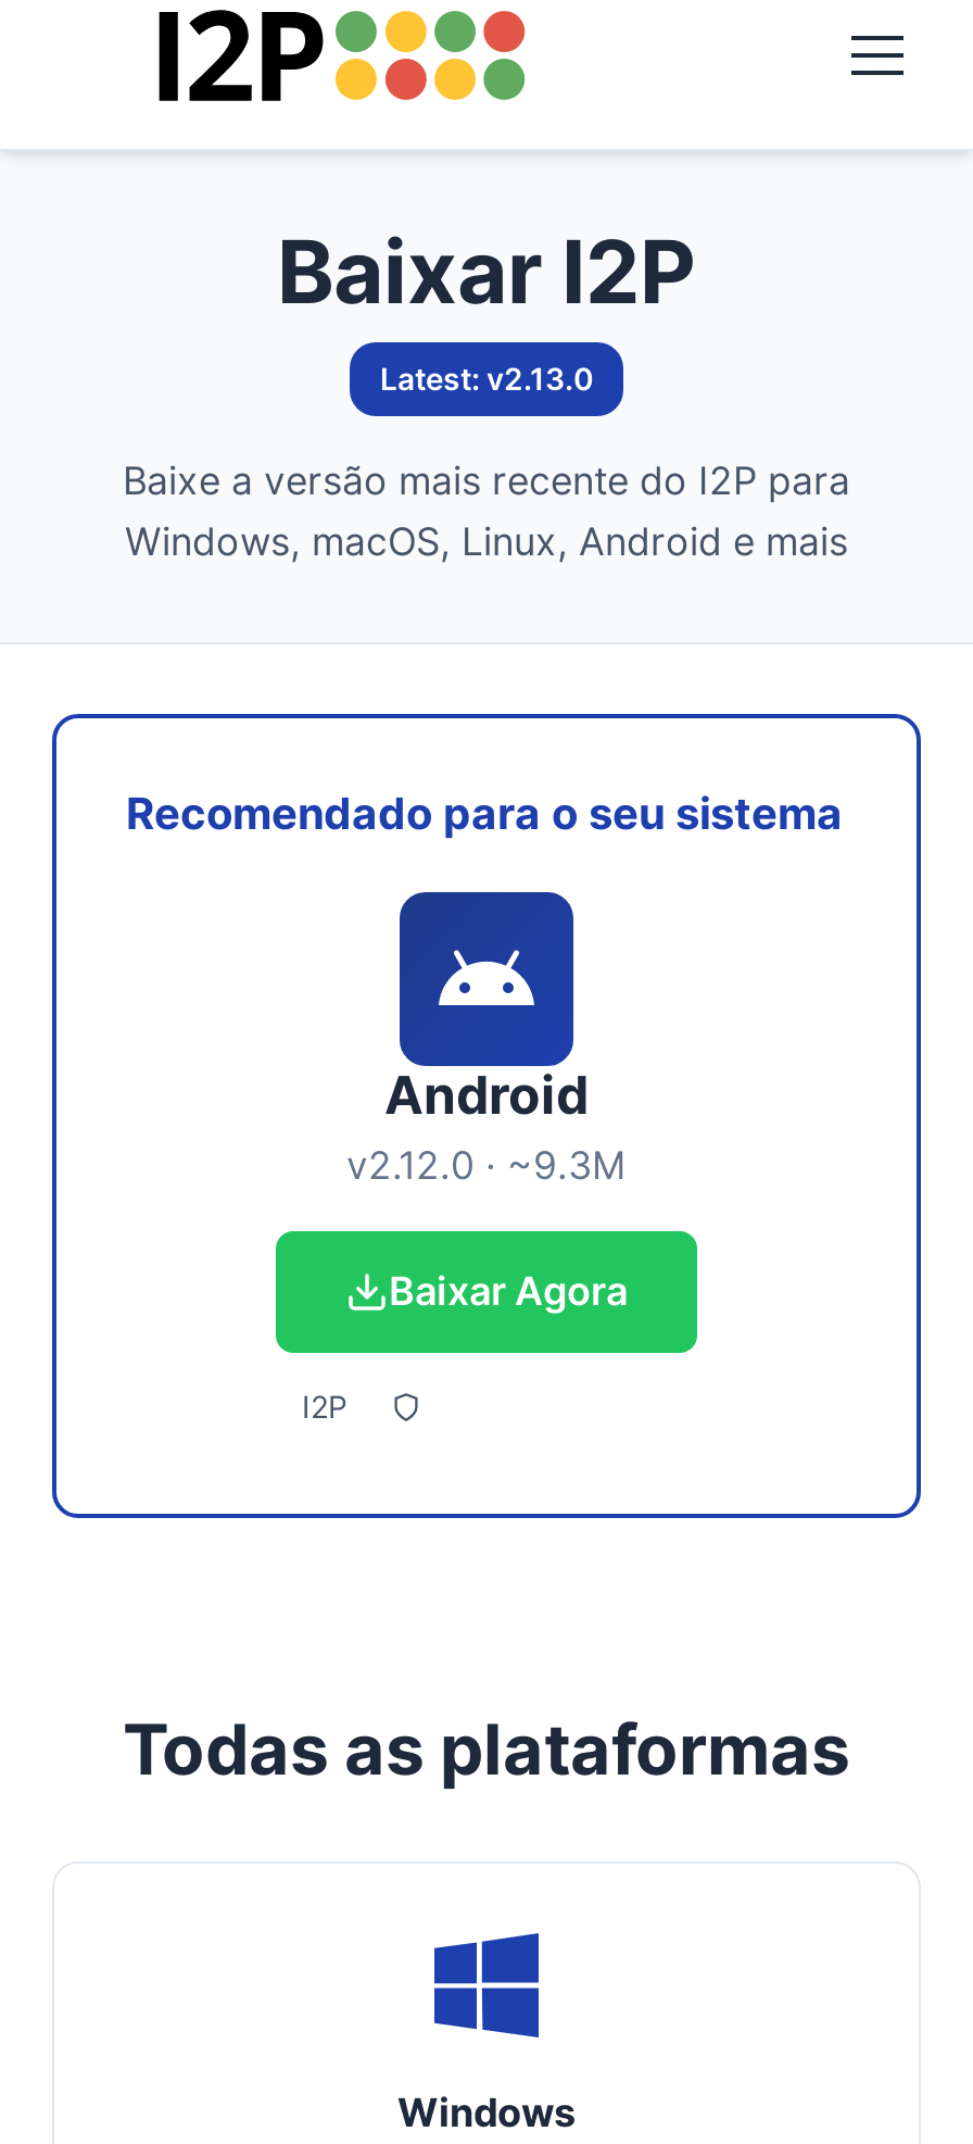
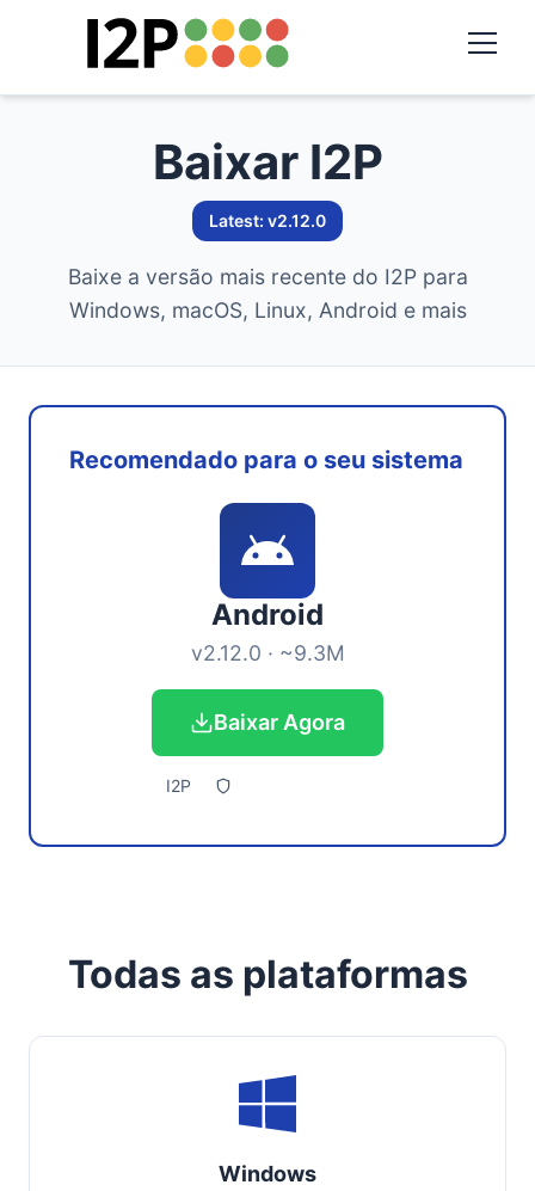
- Latest: v2.13.0
+ Latest: v2.12.0
